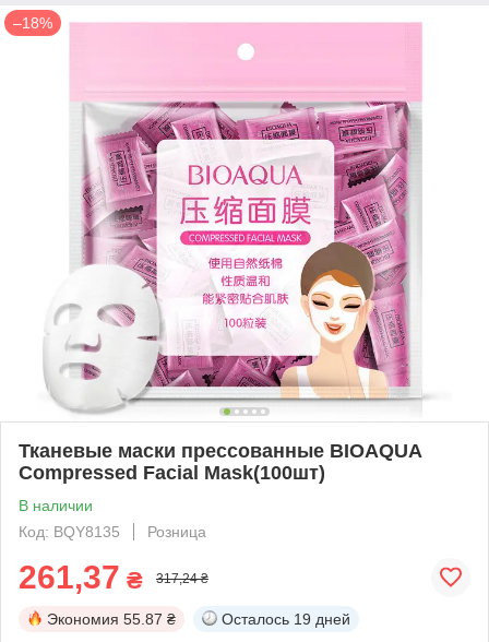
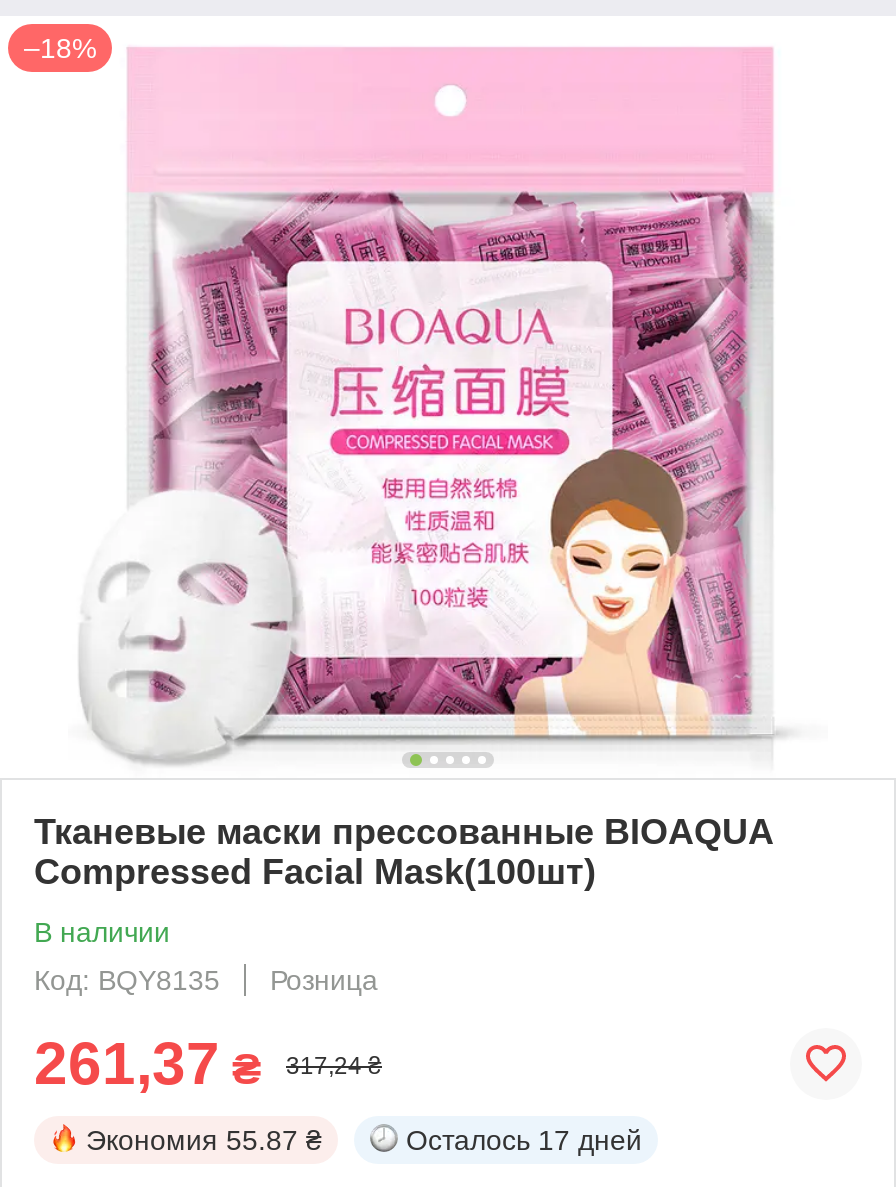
- Осталось 19 дней
+ Осталось 17 дней
